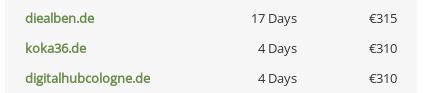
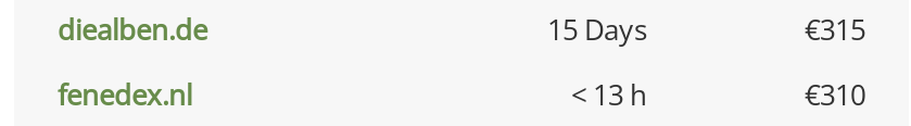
- 17 Days
+ 15 Days

- koka36.de
- 4 Days
- €310
- digitalhubcologne.de
- 4 Days
+ fenedex.nl
+ < 13 h
